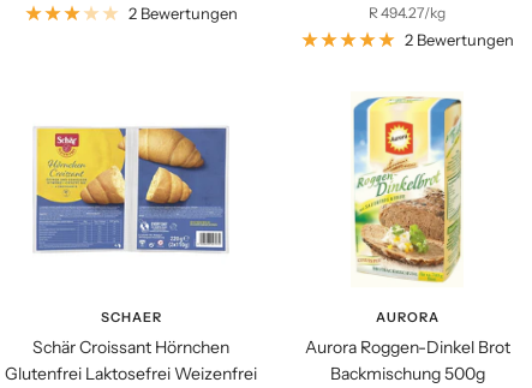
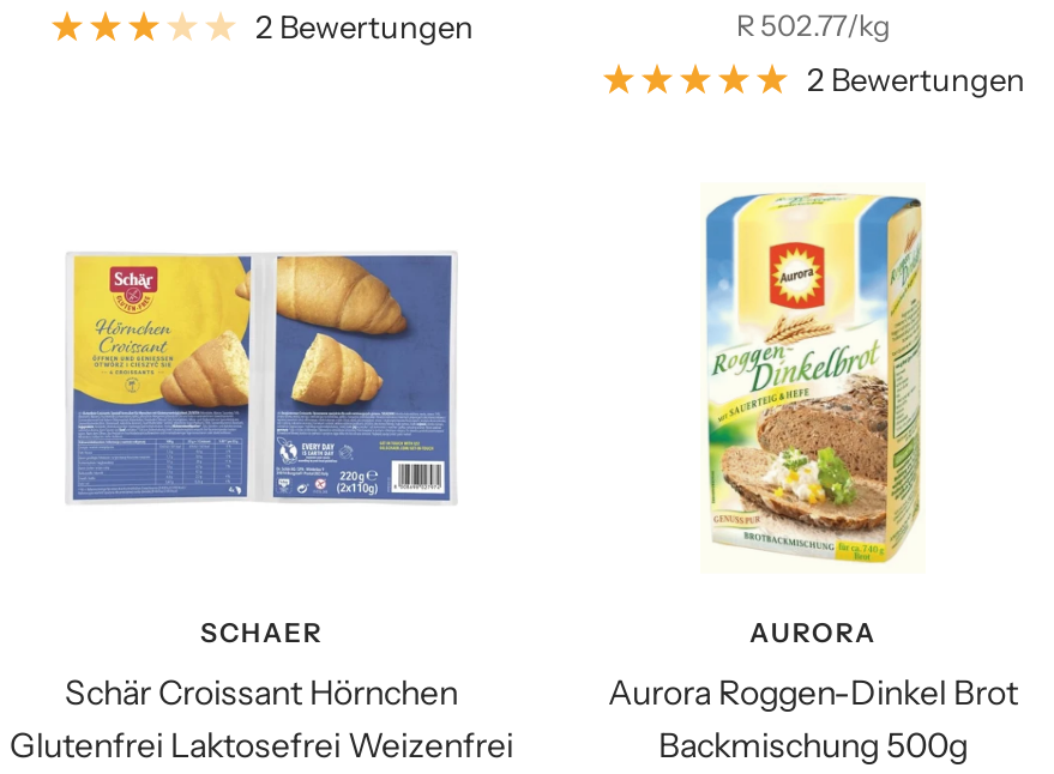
- R 494.27/kg
+ R 502.77/kg
